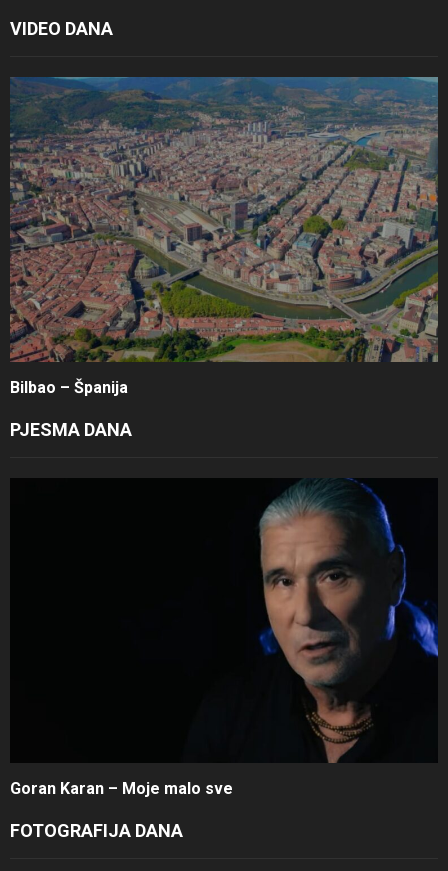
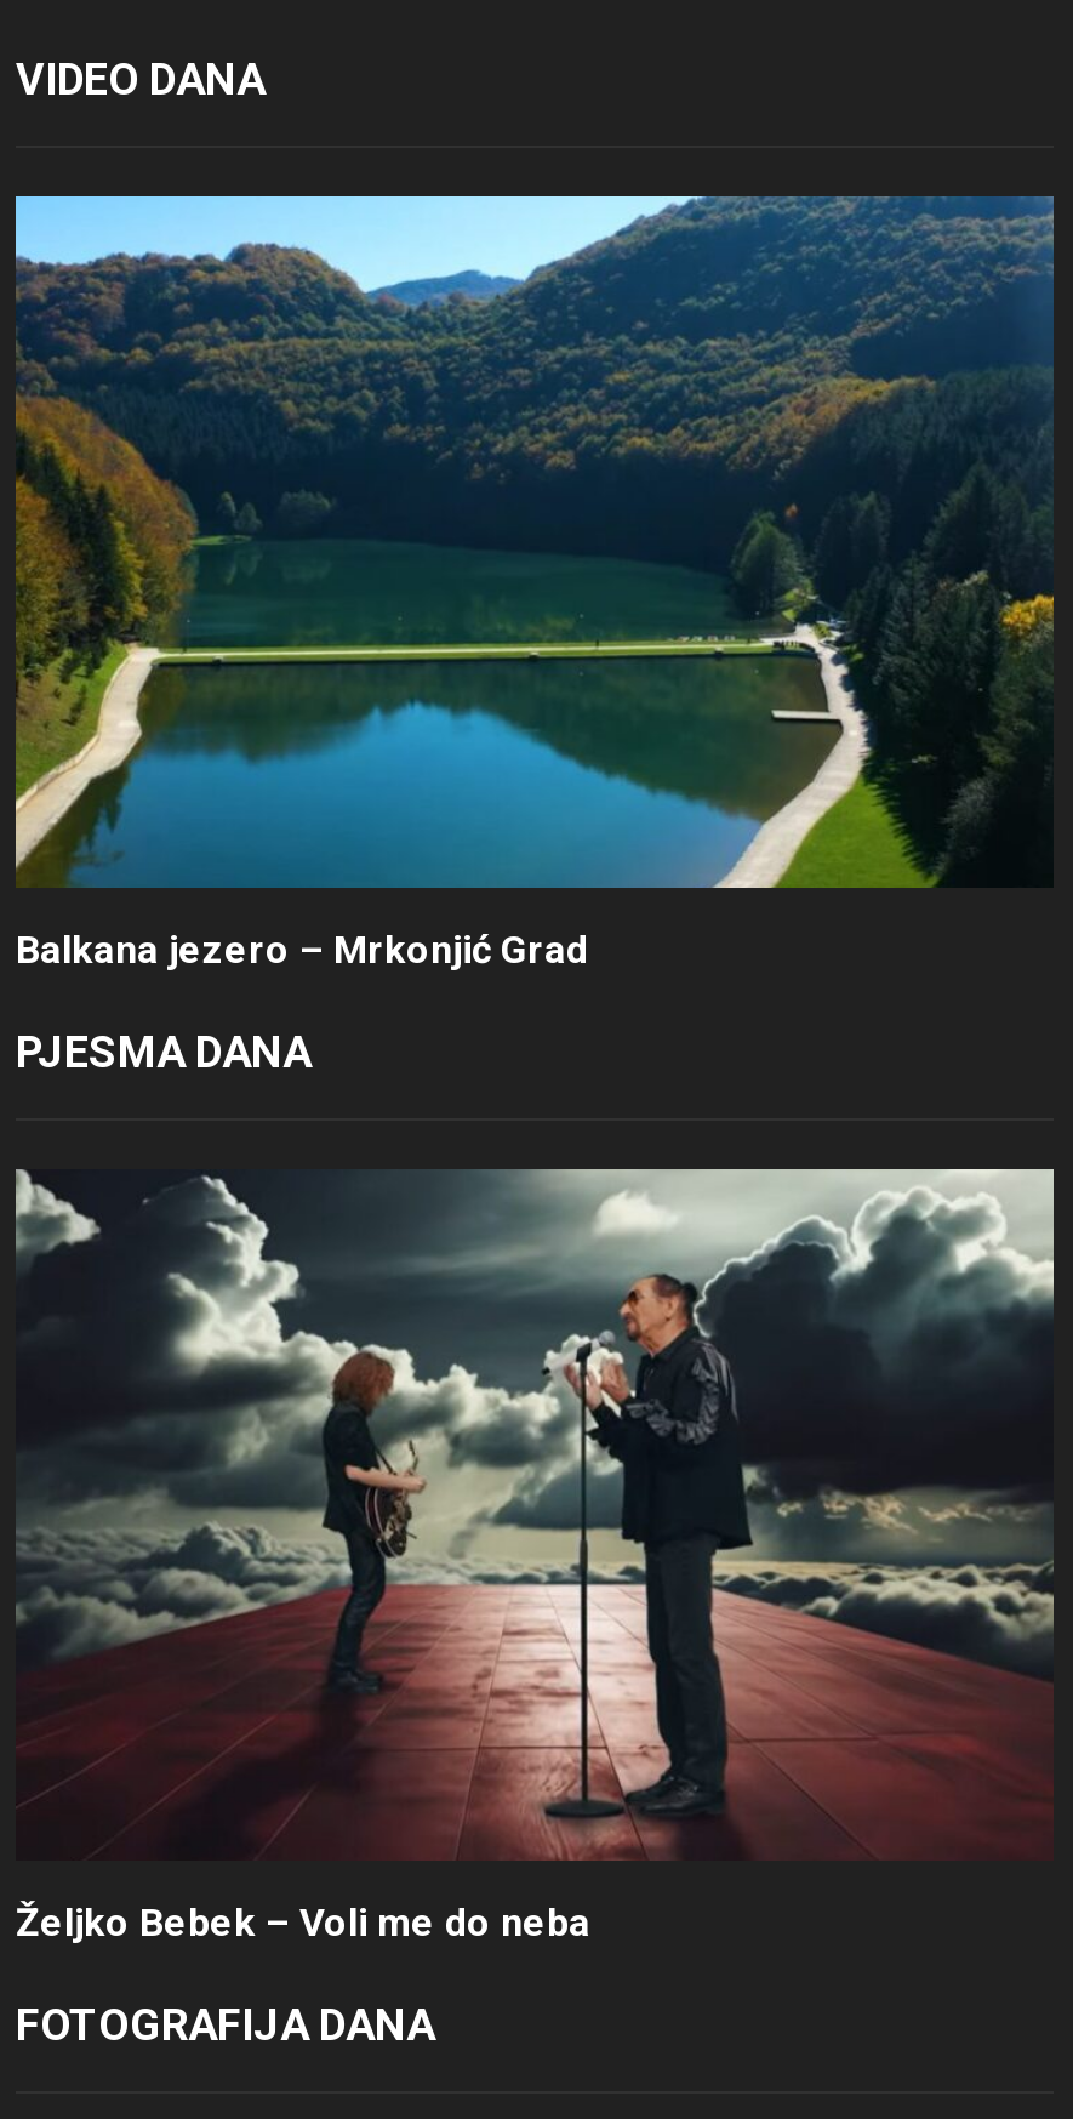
- [image]
- Bilbao – Španija
+ [image]
+ Balkana jezero – Mrkonjić Grad

- [image]
- Goran Karan – Moje malo sve
+ [image]
+ Željko Bebek – Voli me do neba
